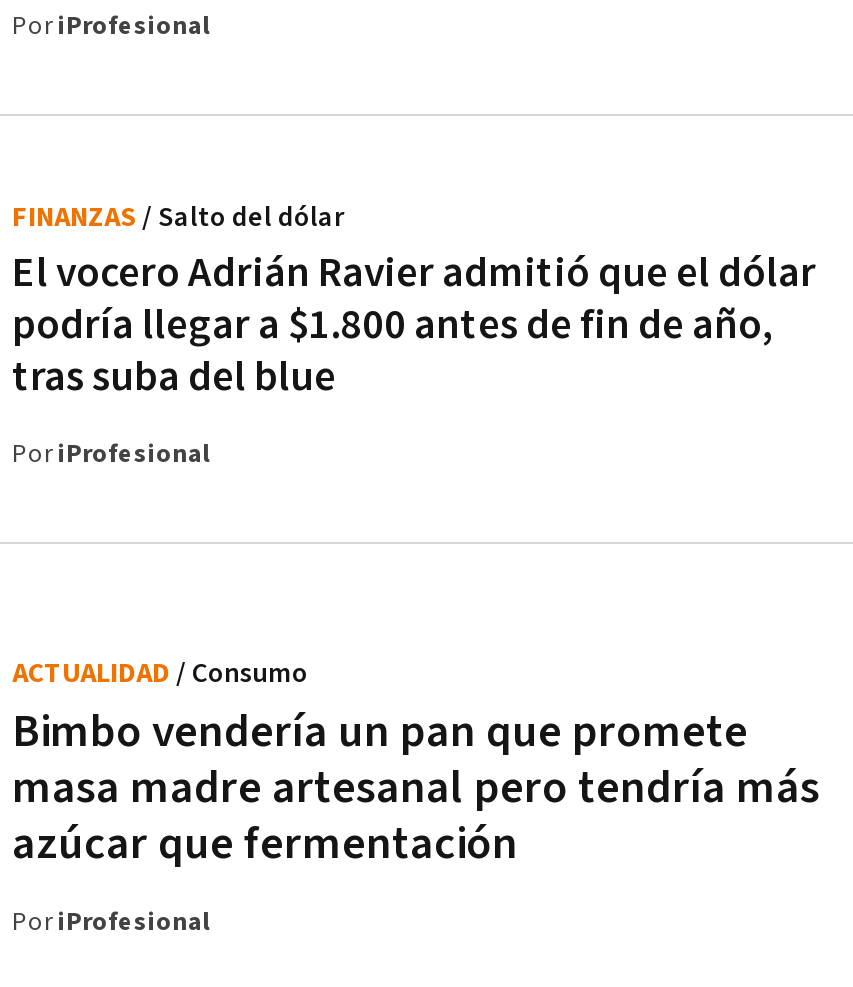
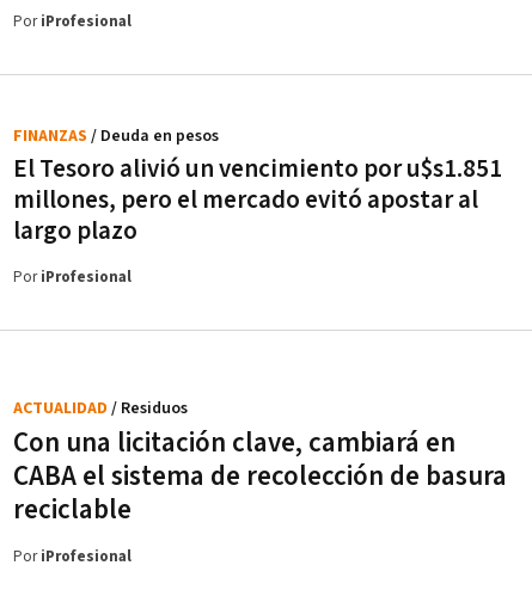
- FINANZAS / Salto del dólar
+ FINANZAS / Deuda en pesos

- El vocero Adrián Ravier admitió que el dólar
- podría llegar a $1.800 antes de fin de año,
- tras suba del blue
+ El Tesoro alivió un vencimiento por u$s1.851
+ millones, pero el mercado evitó apostar al
+ largo plazo

- ACTUALIDAD / Consumo
+ ACTUALIDAD / Residuos

- Bimbo vendería un pan que promete
- masa madre artesanal pero tendría más
- azúcar que fermentación
+ Con una licitación clave, cambiará en
+ CABA el sistema de recolección de basura
+ reciclable
